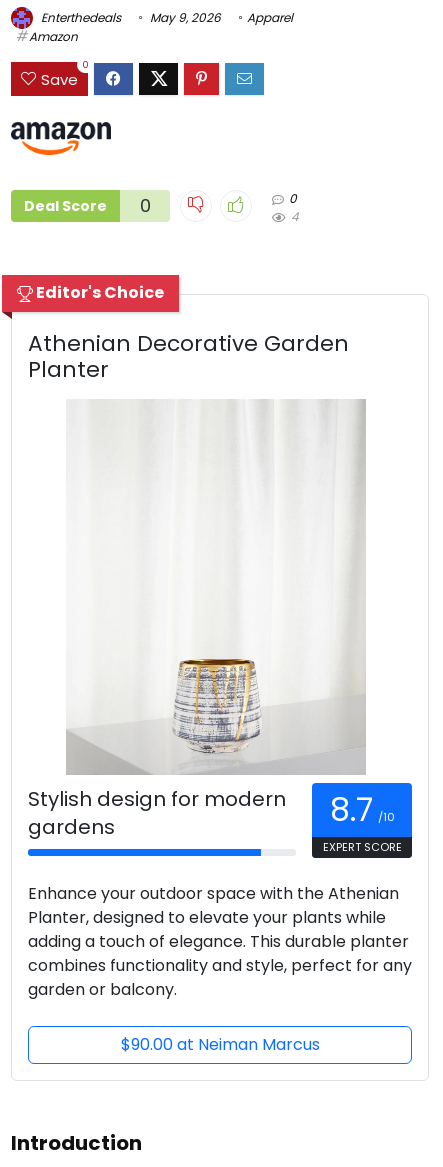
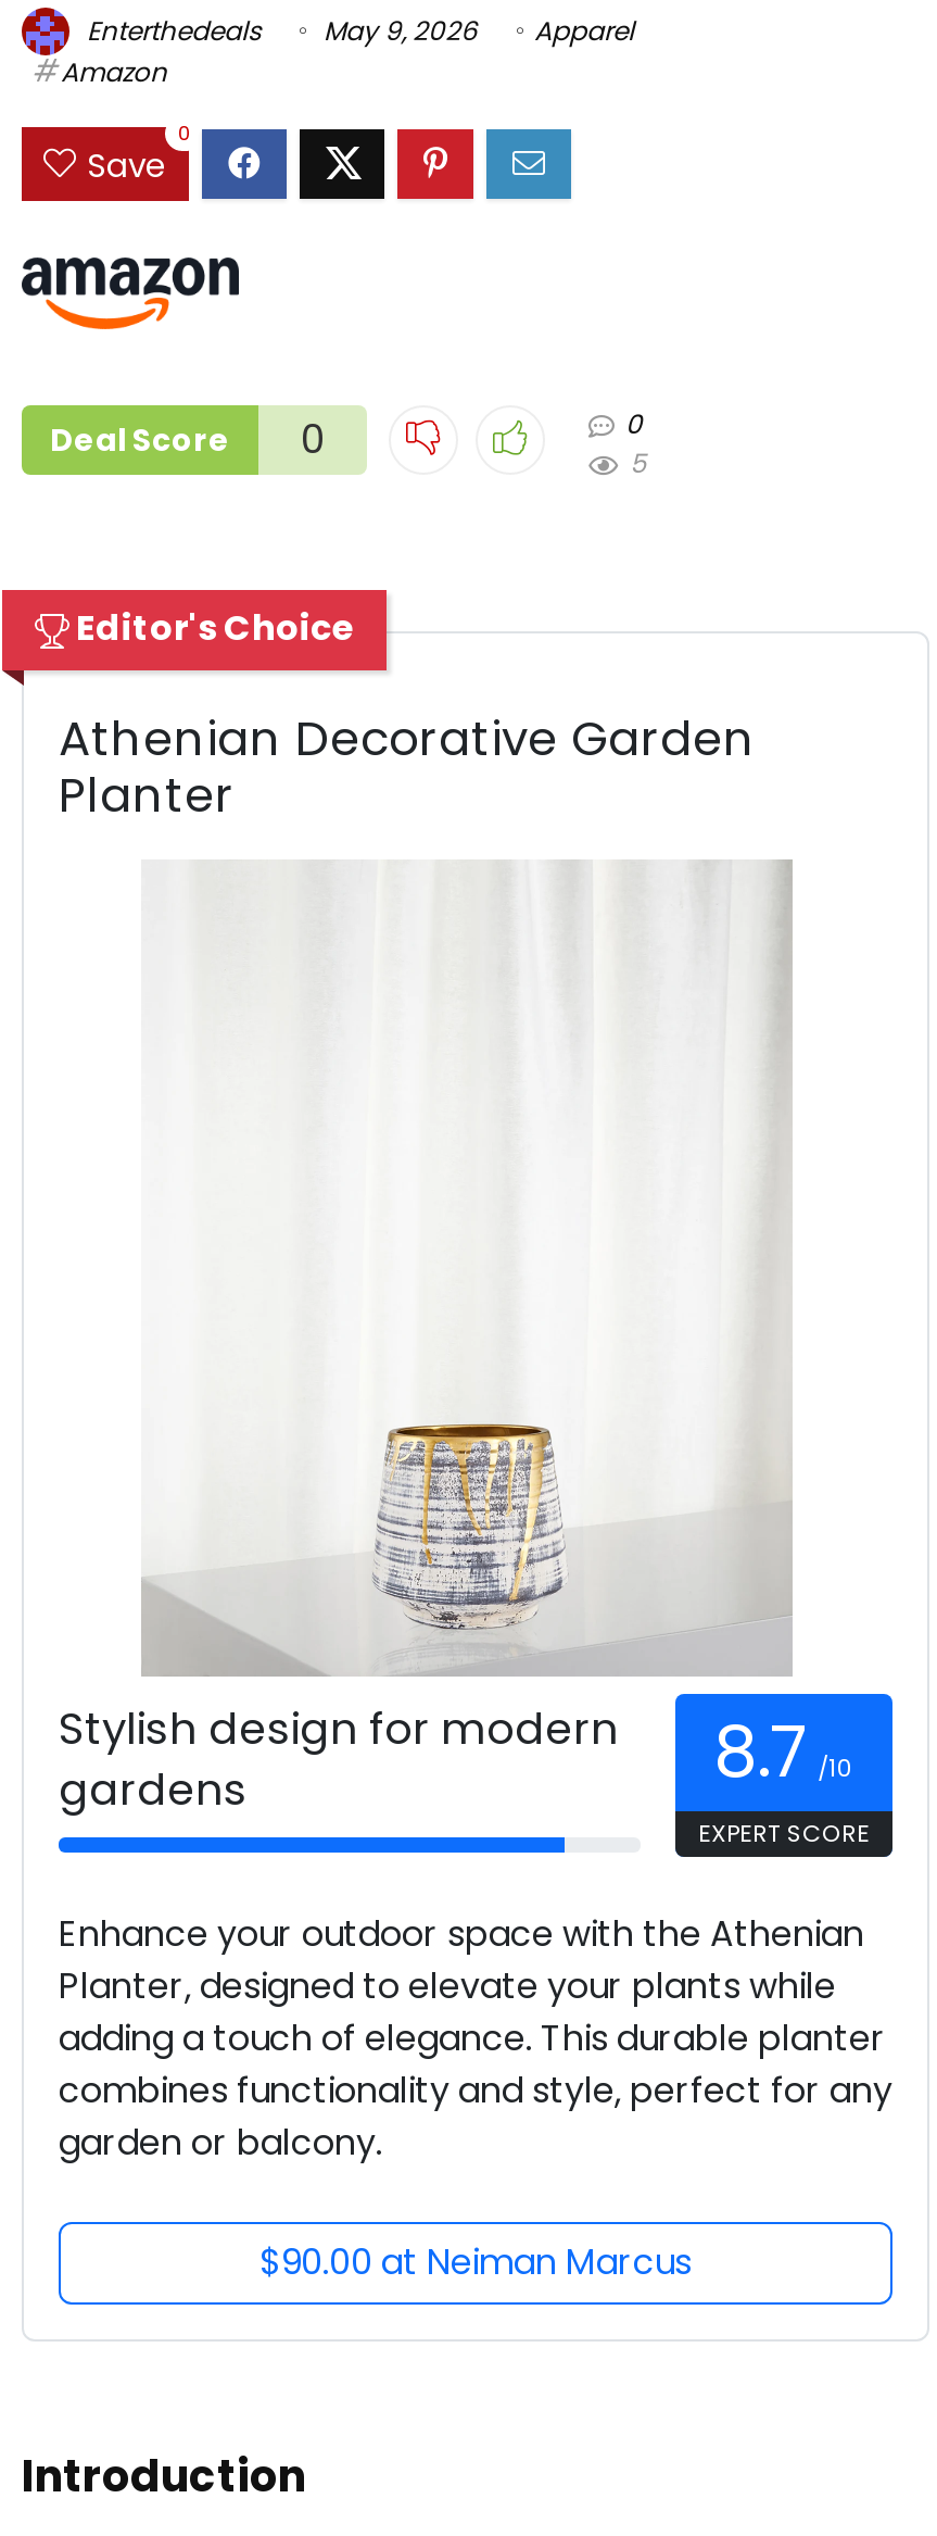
- 4
+ 5
